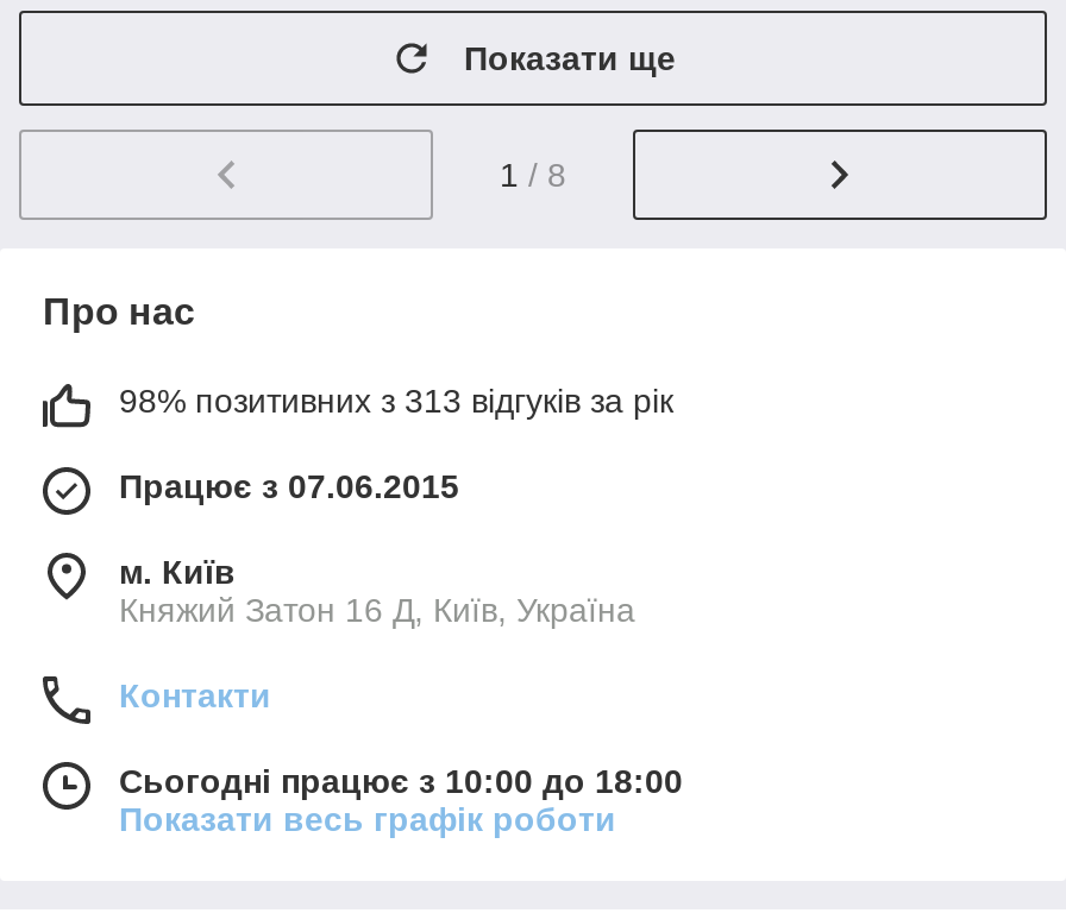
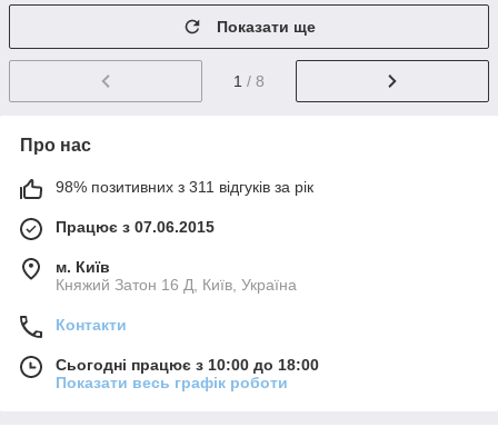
- 98% позитивних з 313 відгуків за рік
+ 98% позитивних з 311 відгуків за рік
